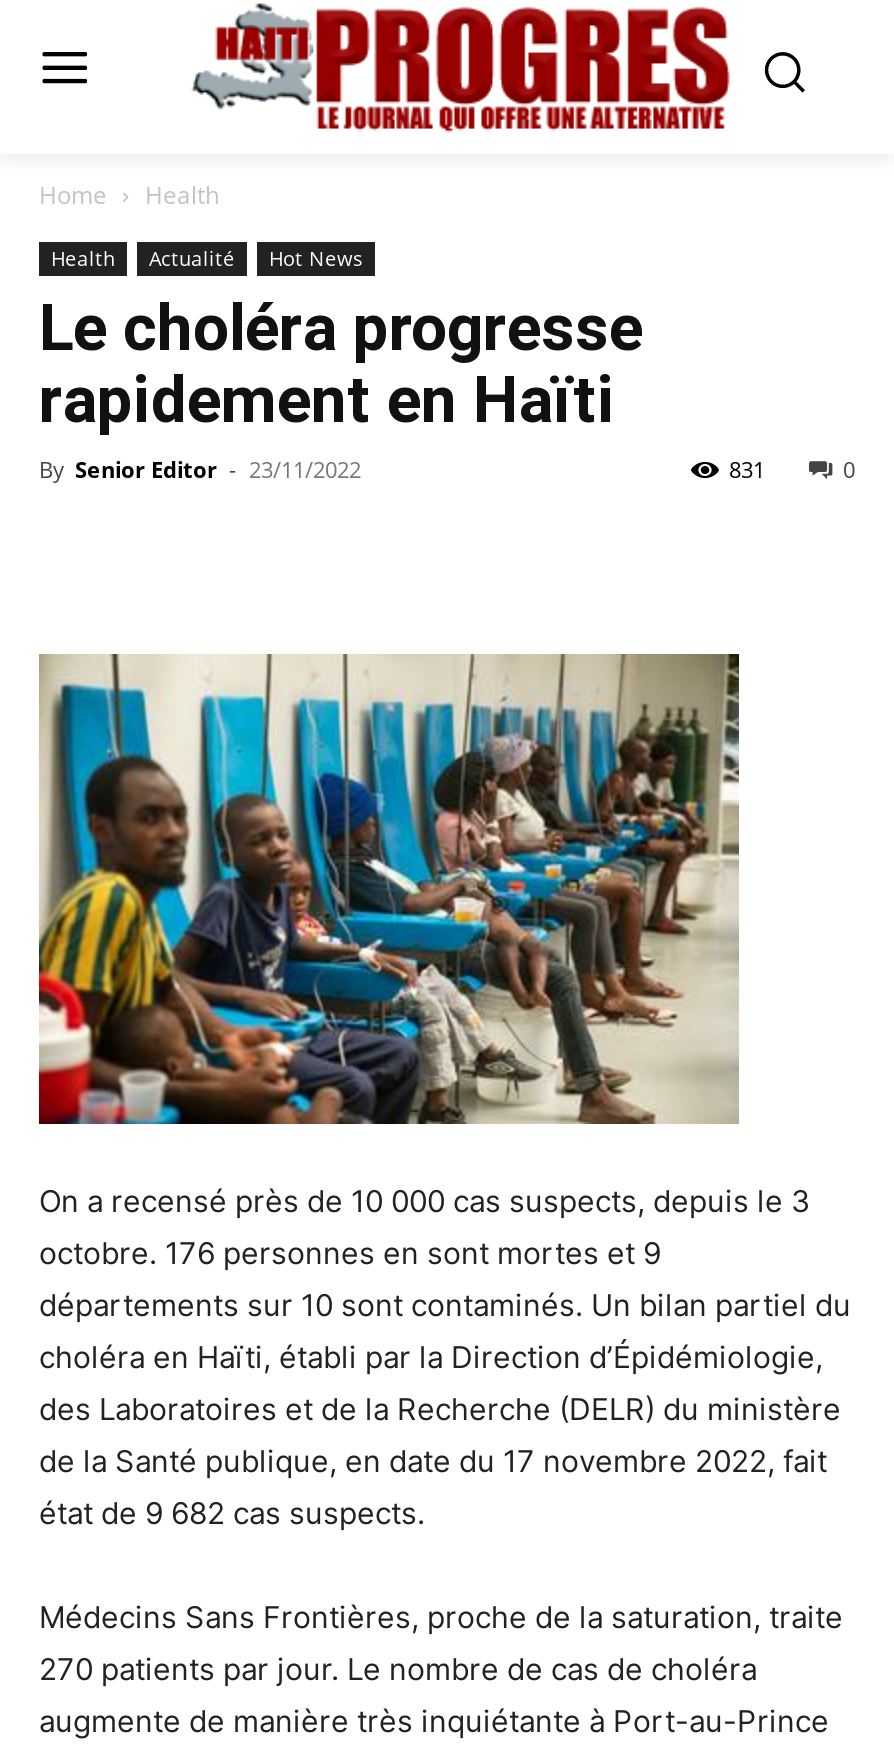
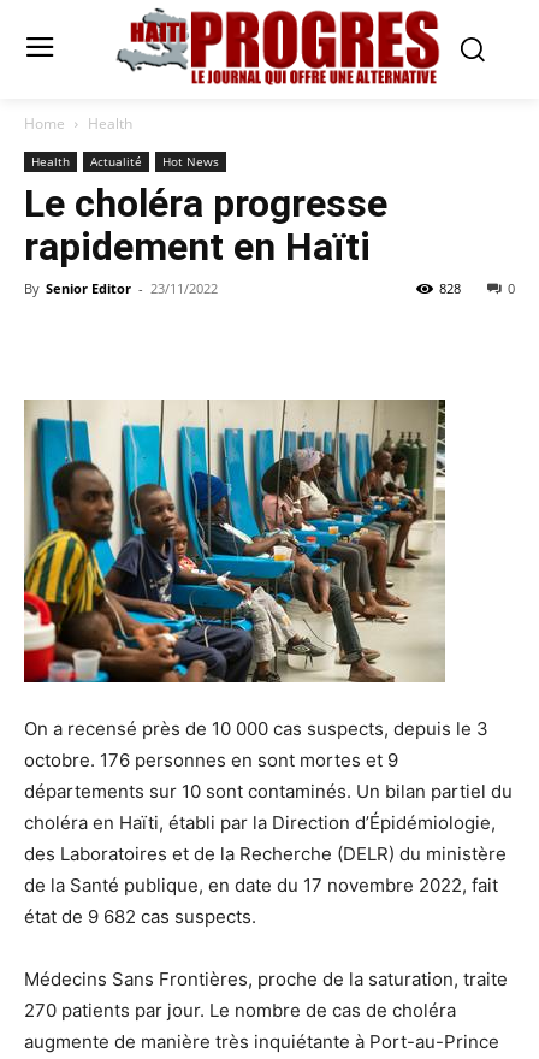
- 831
+ 828
